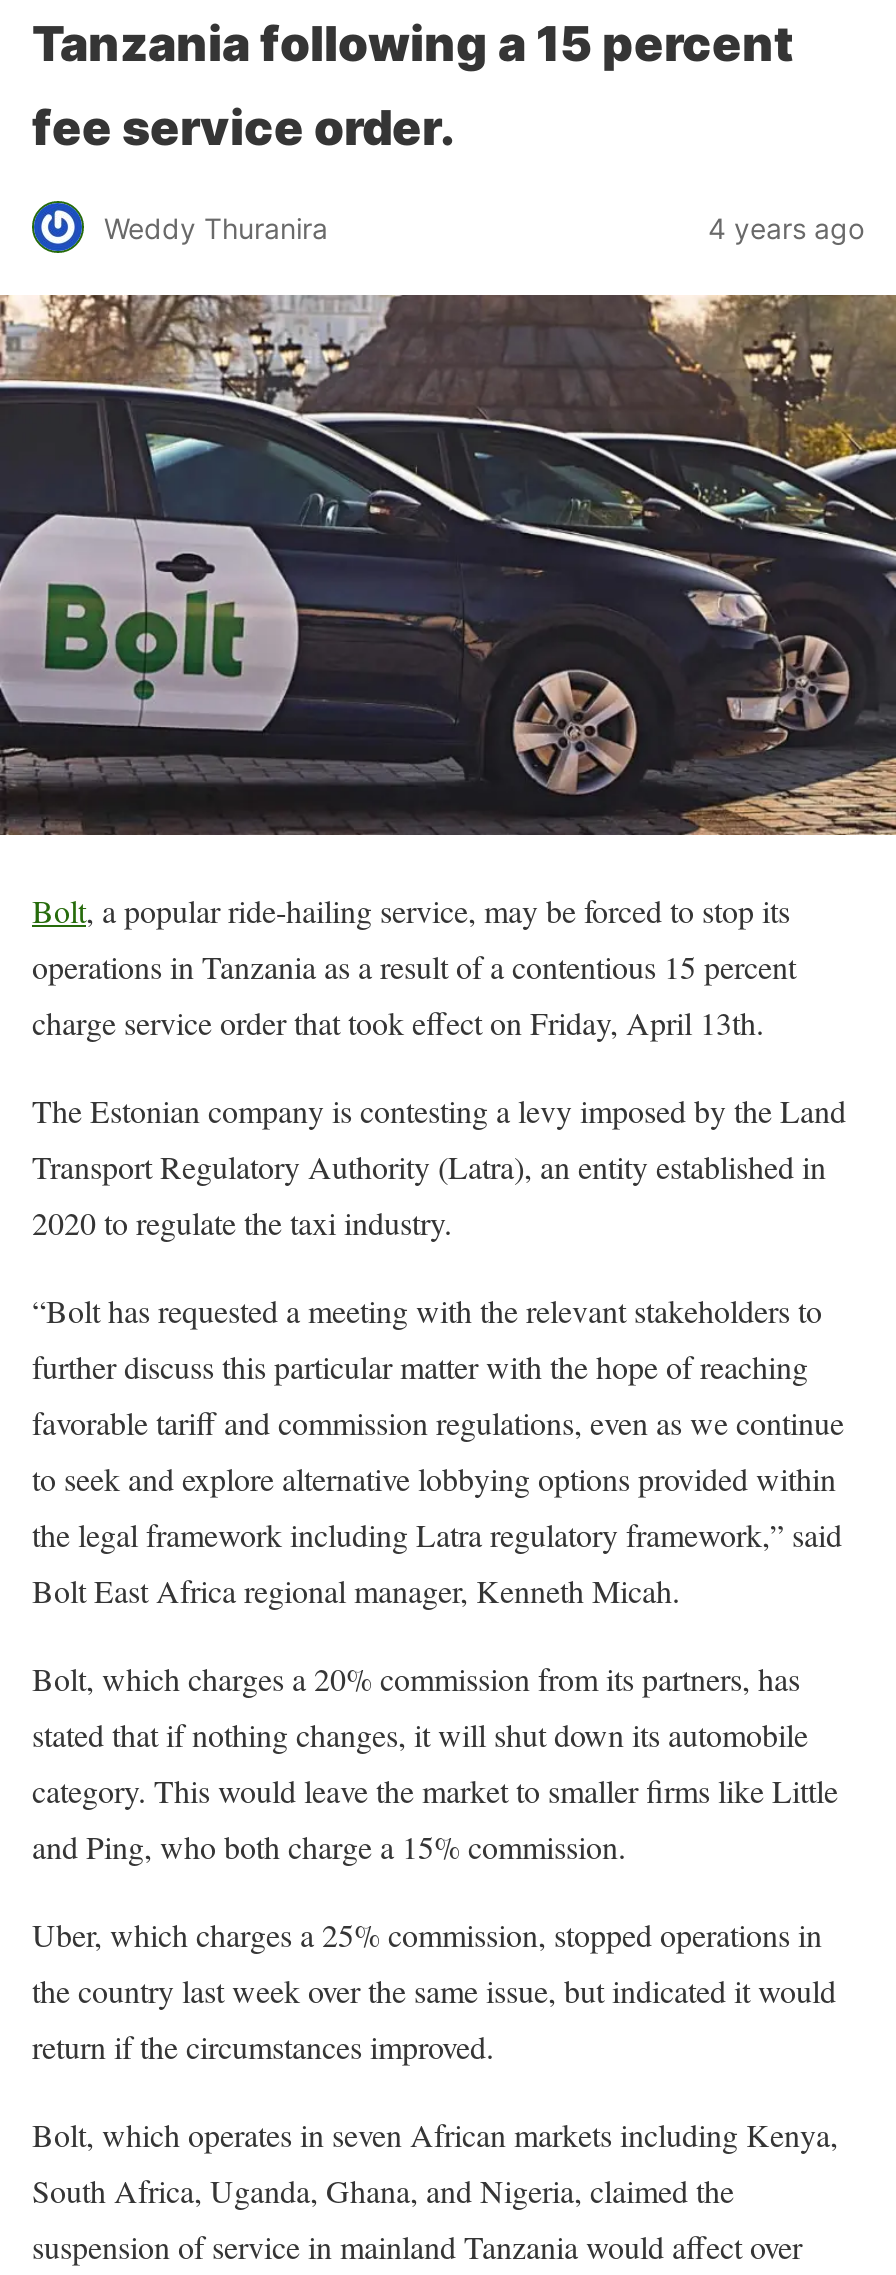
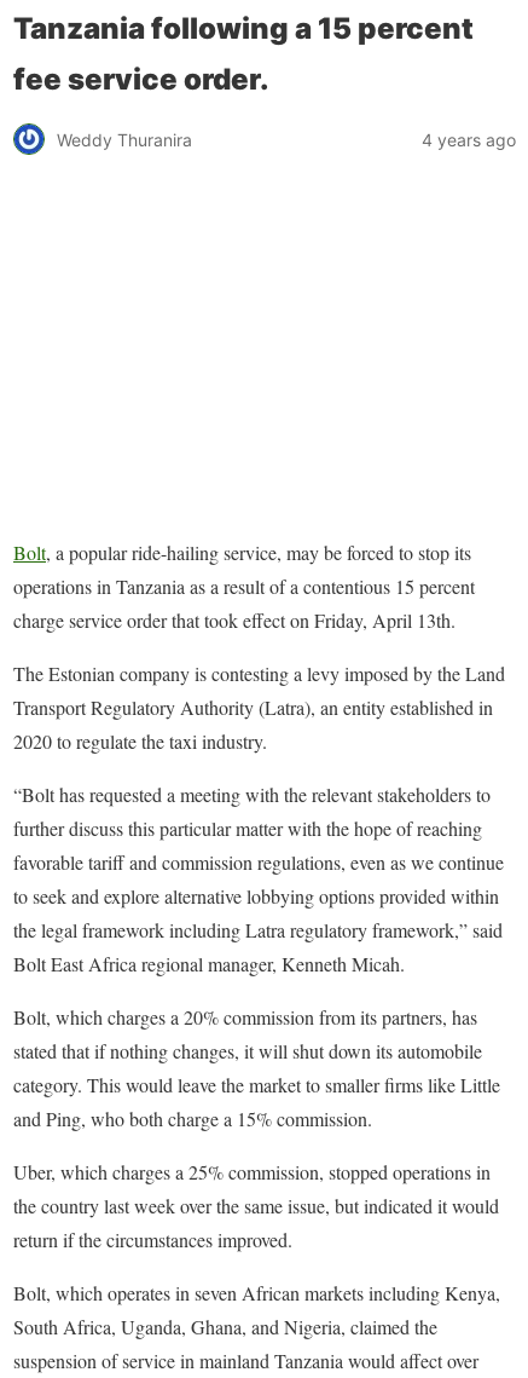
- [image]
